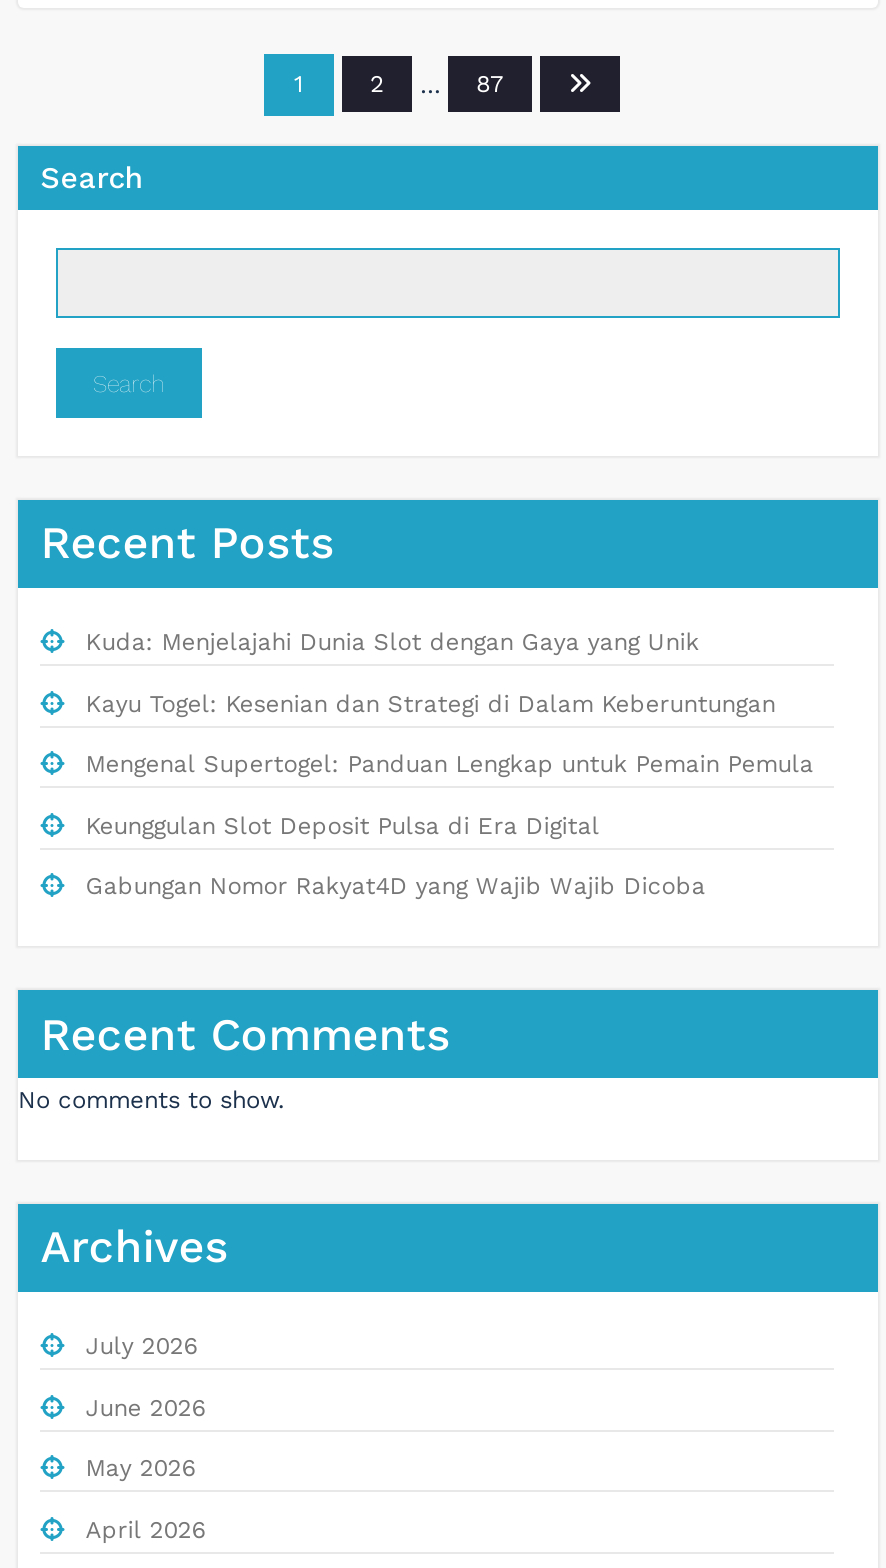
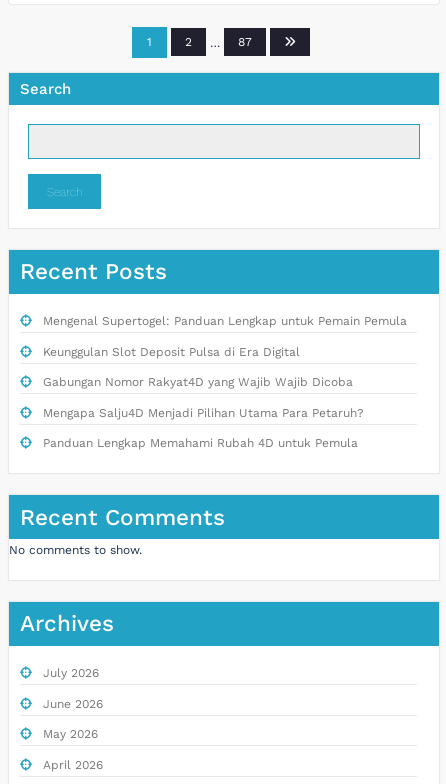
- Kuda: Menjelajahi Dunia Slot dengan Gaya yang Unik
- Kayu Togel: Kesenian dan Strategi di Dalam Keberuntungan

moved up: Mengenal Supertogel: Panduan Lengkap untuk Pemain Pemula | Keunggulan Slot Deposit Pulsa di Era Digital | Gabungan Nomor Rakyat4D yang Wajib Wajib Dicoba

+ Mengapa Salju4D Menjadi Pilihan Utama Para Petaruh?
+ Panduan Lengkap Memahami Rubah 4D untuk Pemula
